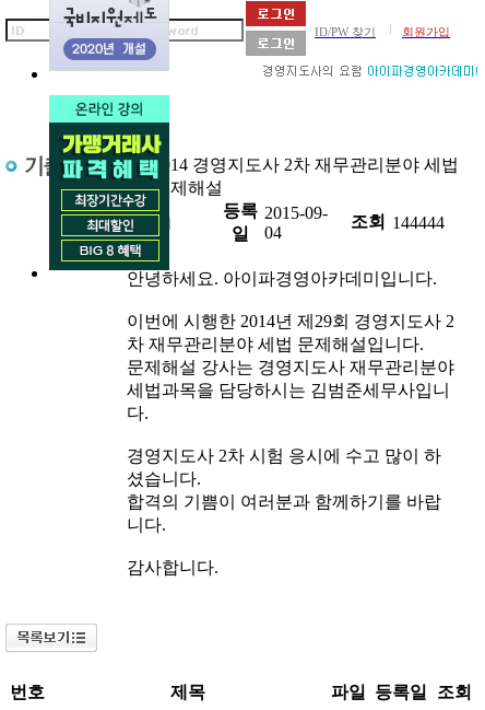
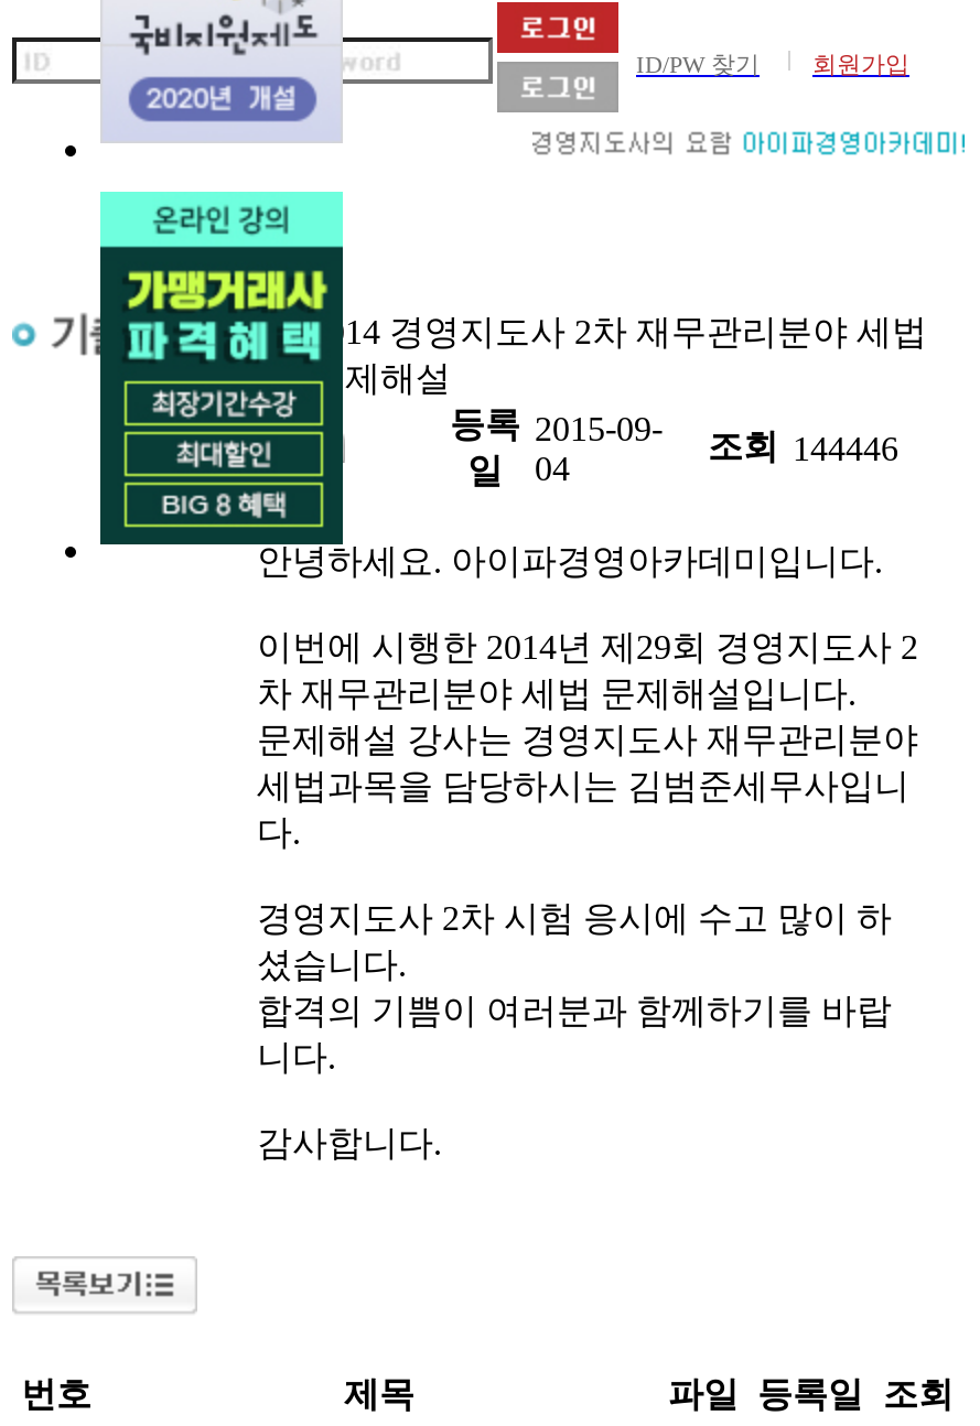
- 등록 2015-09- 조회 144444
+ 등록 2015-09- 조회 144446
